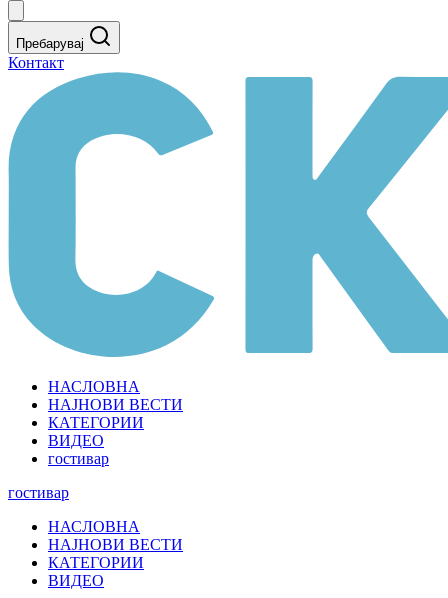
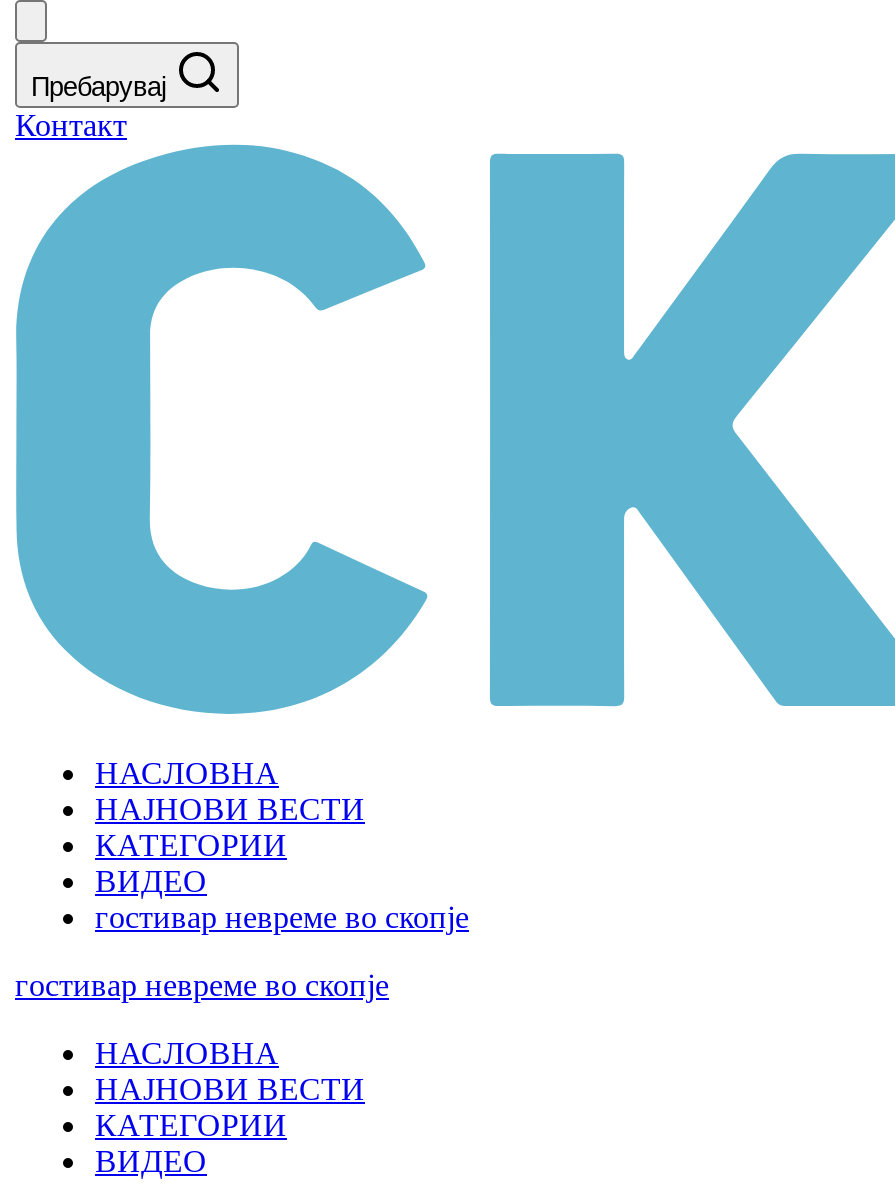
- гостивар
+ гостивар невреме во скопје

- гостивар
+ гостивар невреме во скопје
